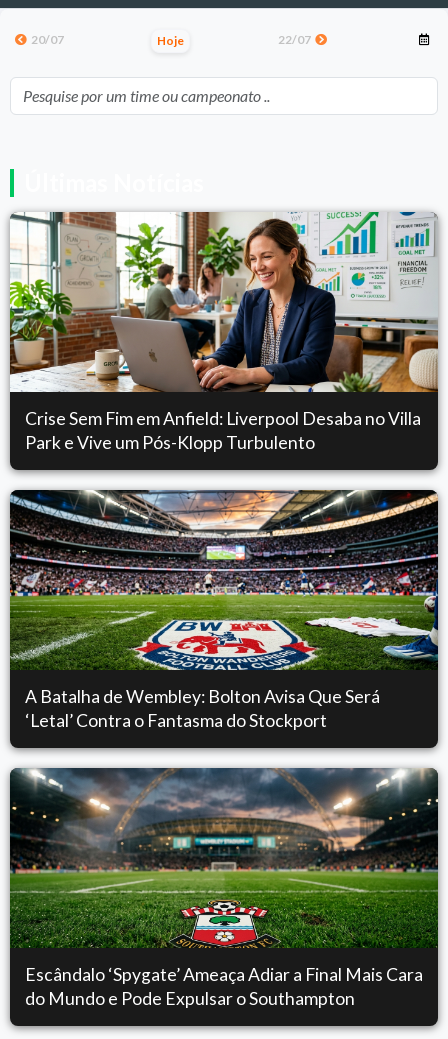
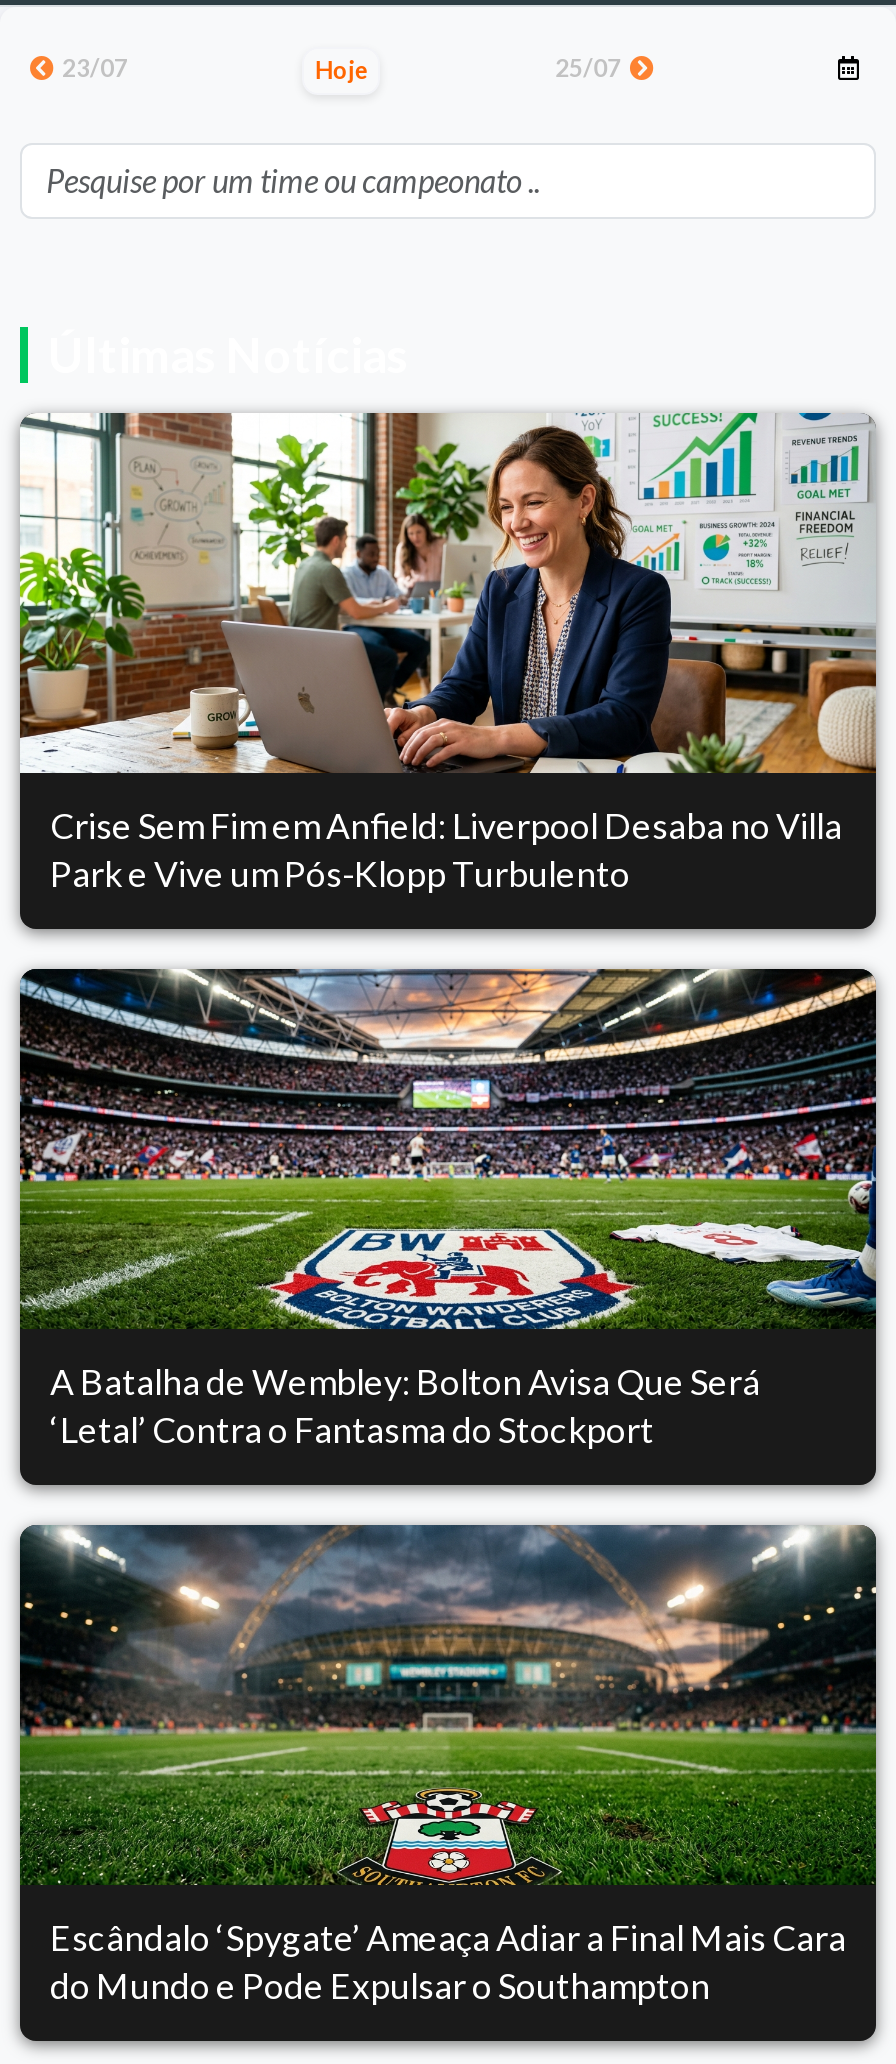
- 20/07
+ 23/07

- 22/07
+ 25/07
